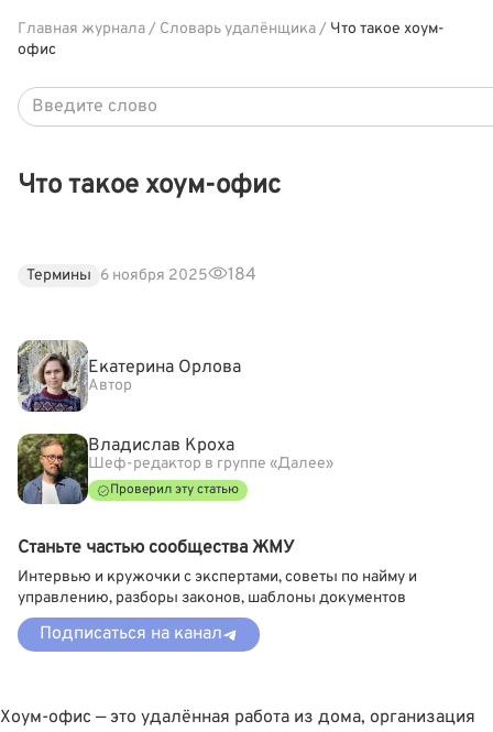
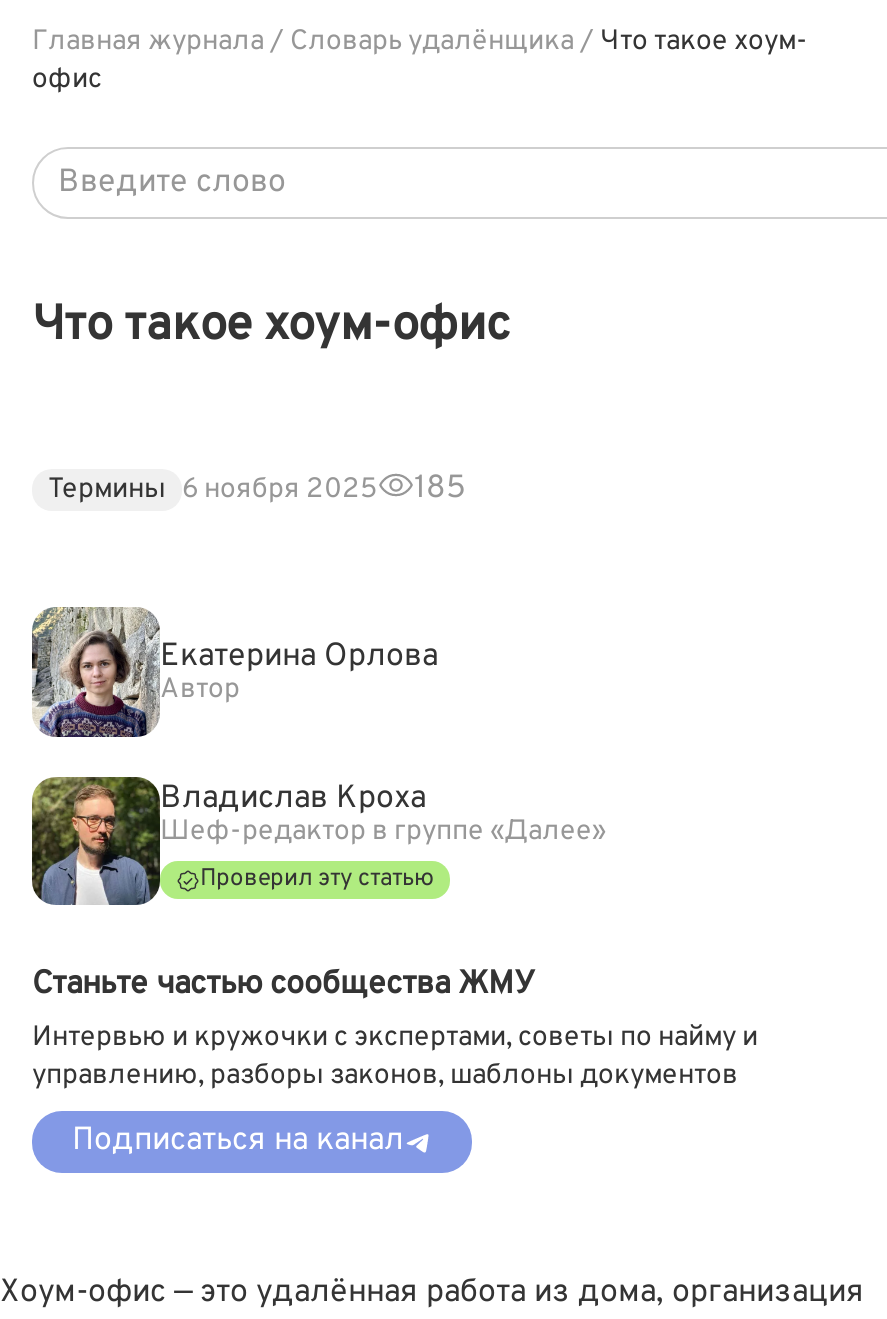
- 184
+ 185
